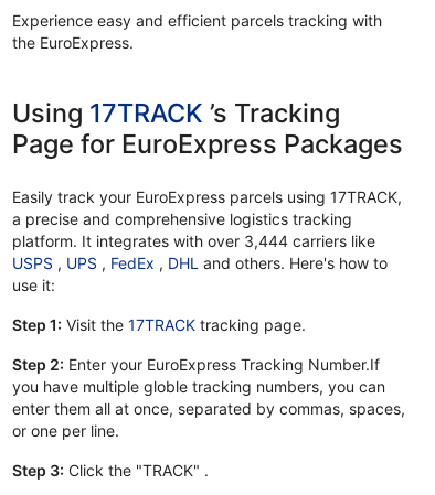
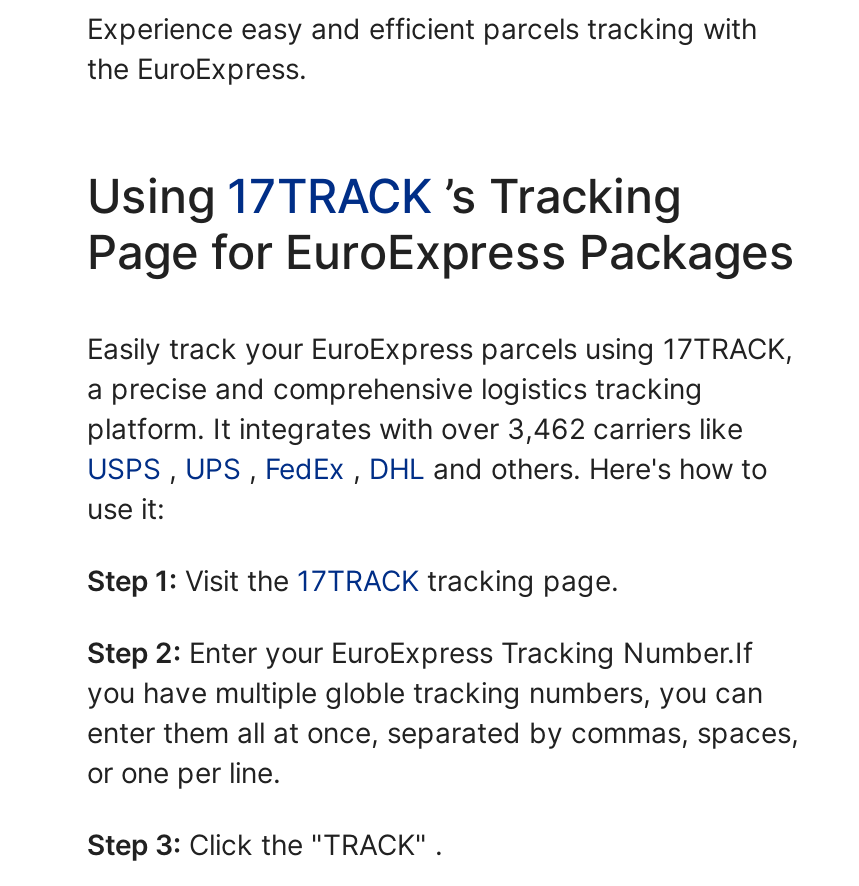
- platform. It integrates with over 3,444 carriers like
+ platform. It integrates with over 3,462 carriers like
